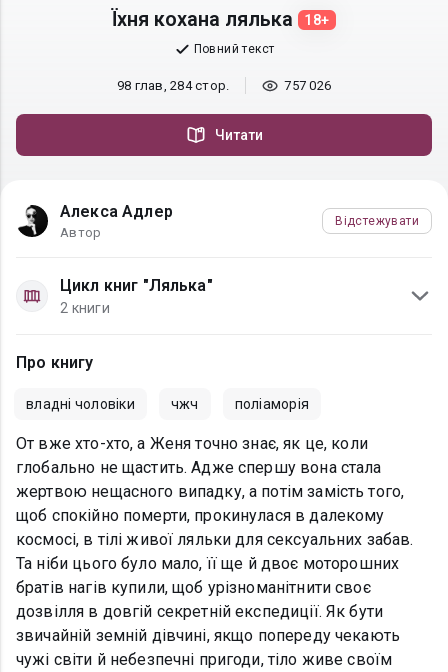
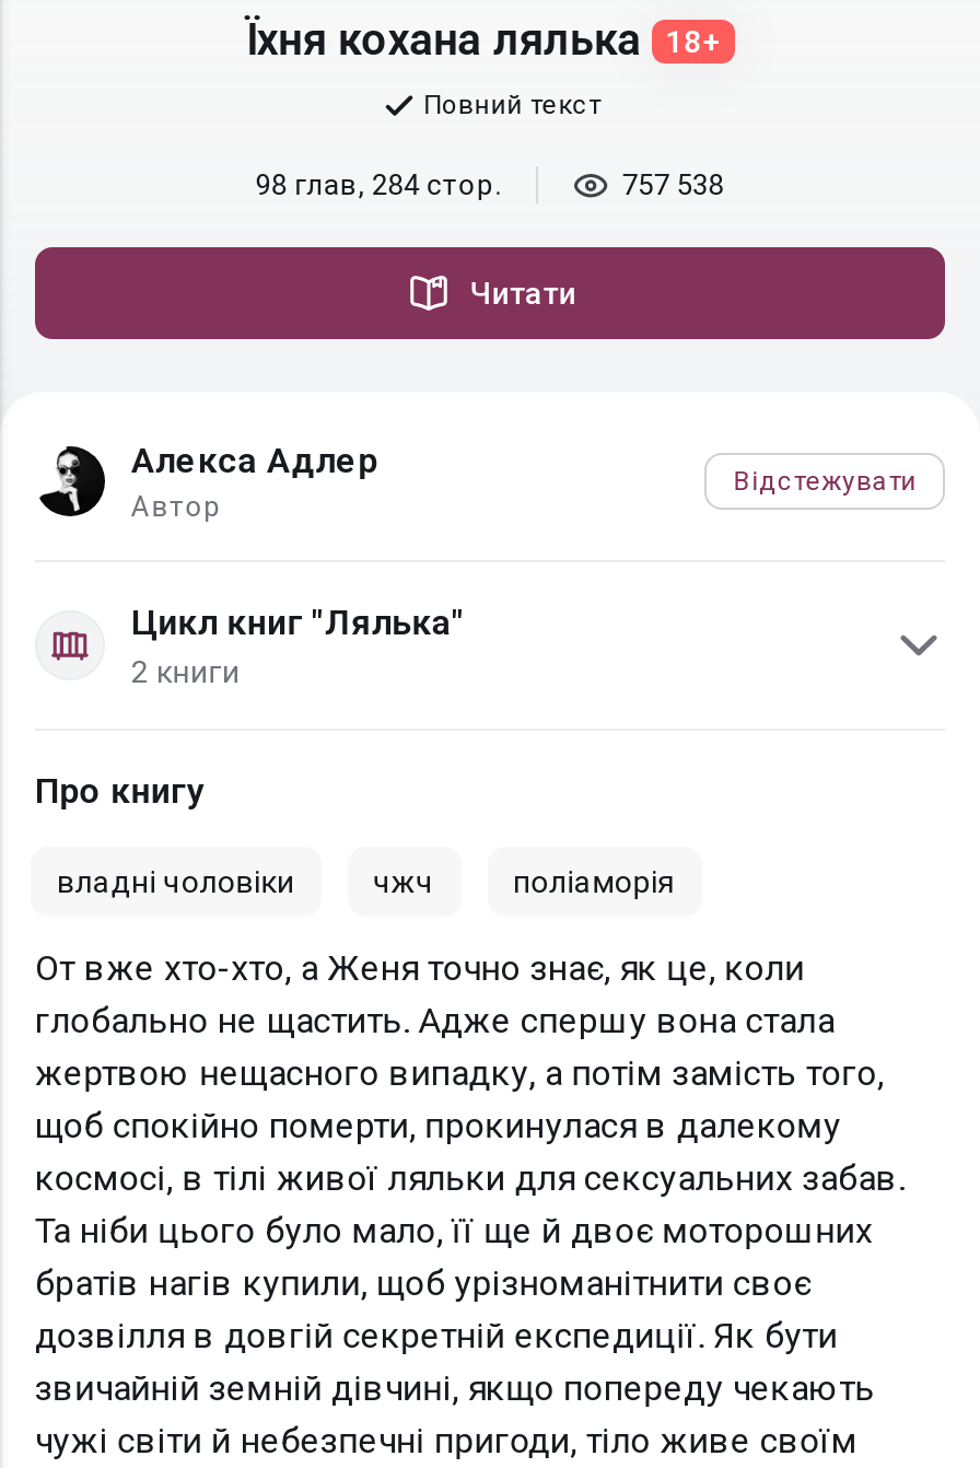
- 757 026
+ 757 538
